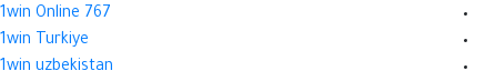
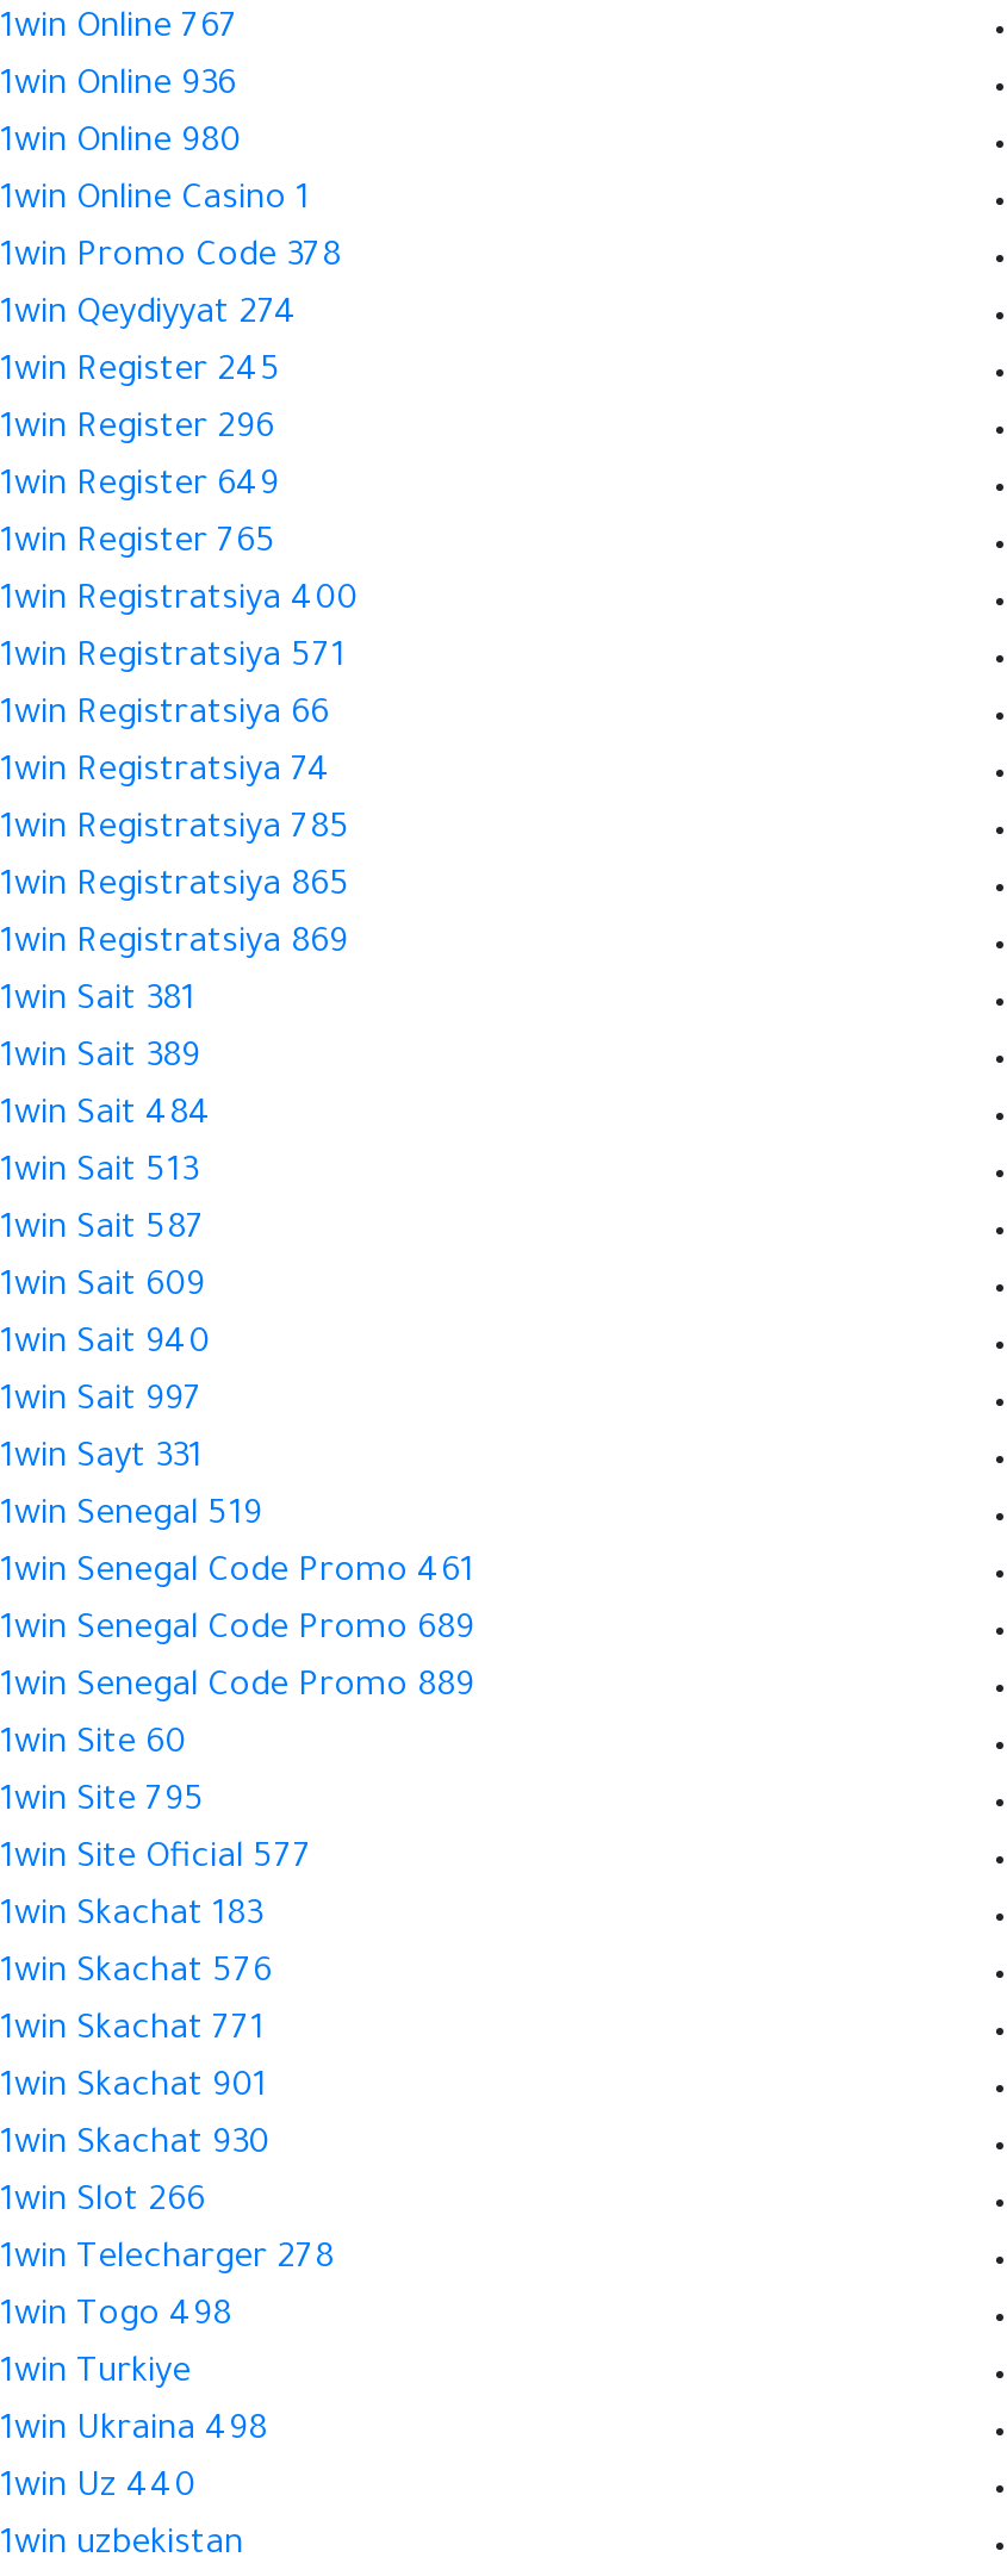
+ 1win Online 936
+ 1win Online 980
+ 1win Online Casino 1
+ 1win Promo Code 378
+ 1win Qeydiyyat 274
+ 1win Register 245
+ 1win Register 296
+ 1win Register 649
+ 1win Register 765
+ 1win Registratsiya 400
+ 1win Registratsiya 571
+ 1win Registratsiya 66
+ 1win Registratsiya 74
+ 1win Registratsiya 785
+ 1win Registratsiya 865
+ 1win Registratsiya 869
+ 1win Sait 381
+ 1win Sait 389
+ 1win Sait 484
+ 1win Sait 513
+ 1win Sait 587
+ 1win Sait 609
+ 1win Sait 940
+ 1win Sait 997
+ 1win Sayt 331
+ 1win Senegal 519
+ 1win Senegal Code Promo 461
+ 1win Senegal Code Promo 689
+ 1win Senegal Code Promo 889
+ 1win Site 60
+ 1win Site 795
+ 1win Site Oficial 577
+ 1win Skachat 183
+ 1win Skachat 576
+ 1win Skachat 771
+ 1win Skachat 901
+ 1win Skachat 930
+ 1win Slot 266
+ 1win Telecharger 278
+ 1win Togo 498

+ 1win Ukraina 498
+ 1win Uz 440
